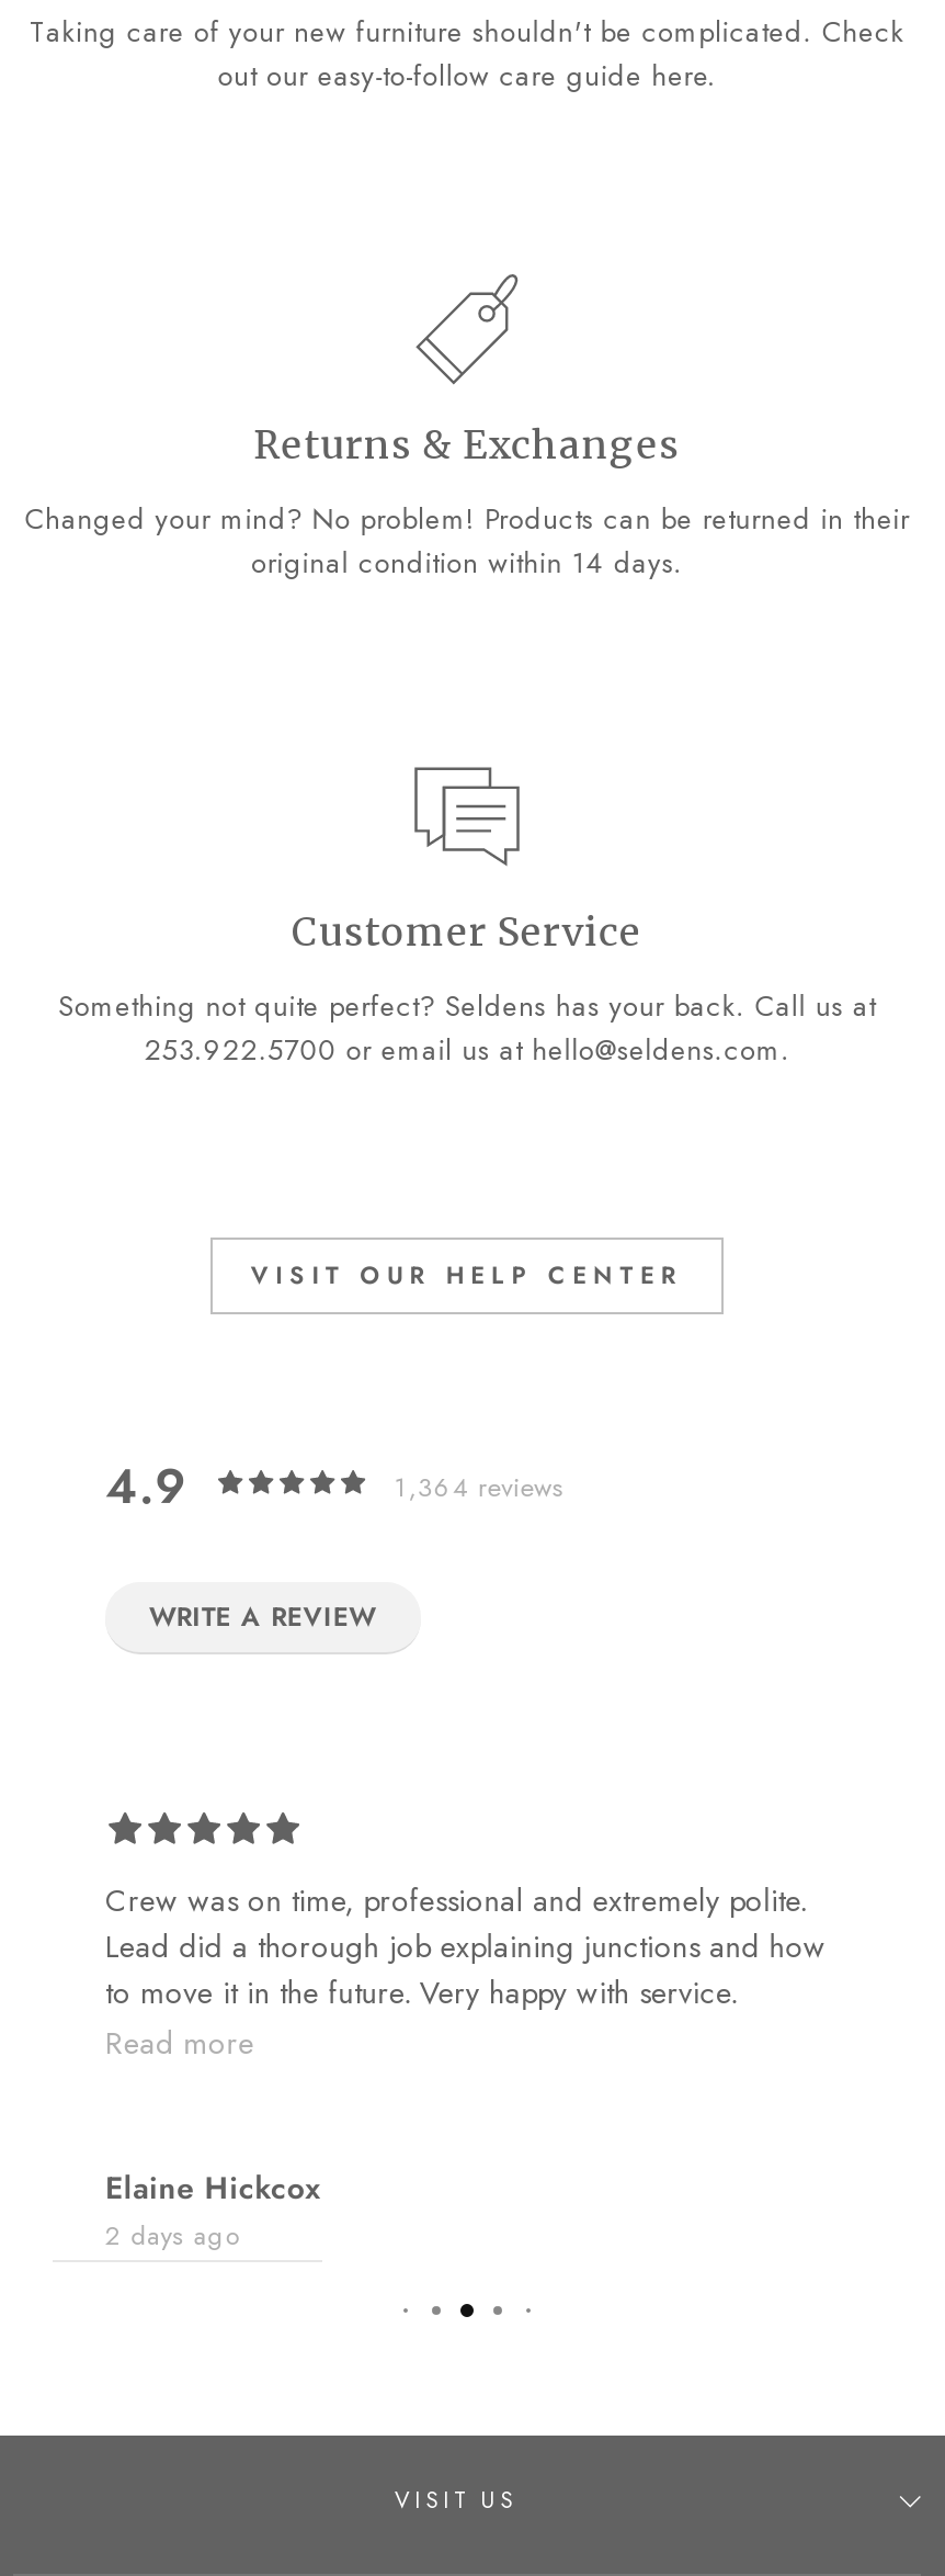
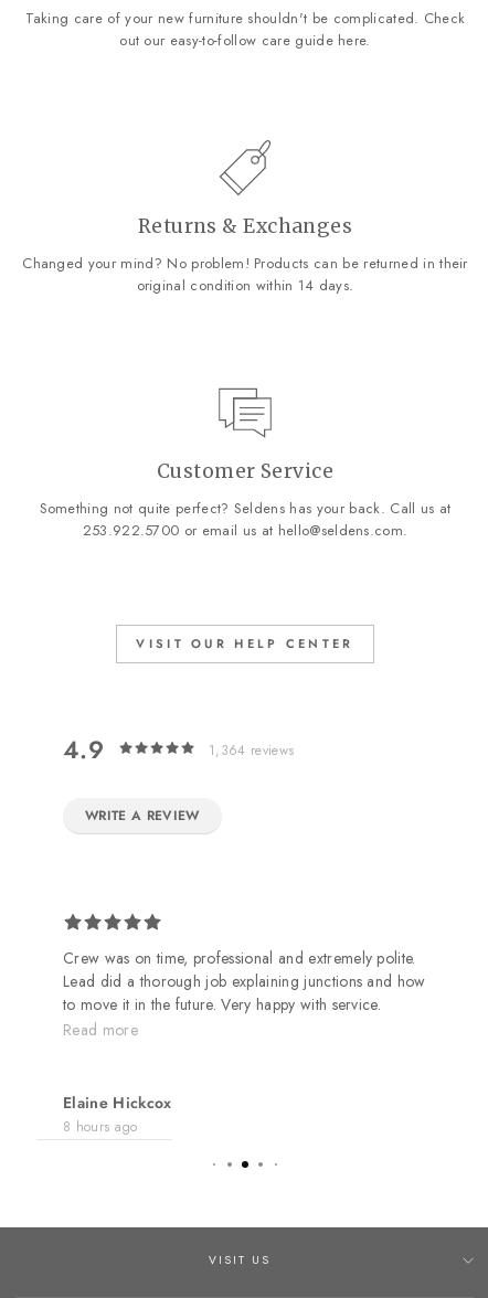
- 2 days ago
+ 8 hours ago
